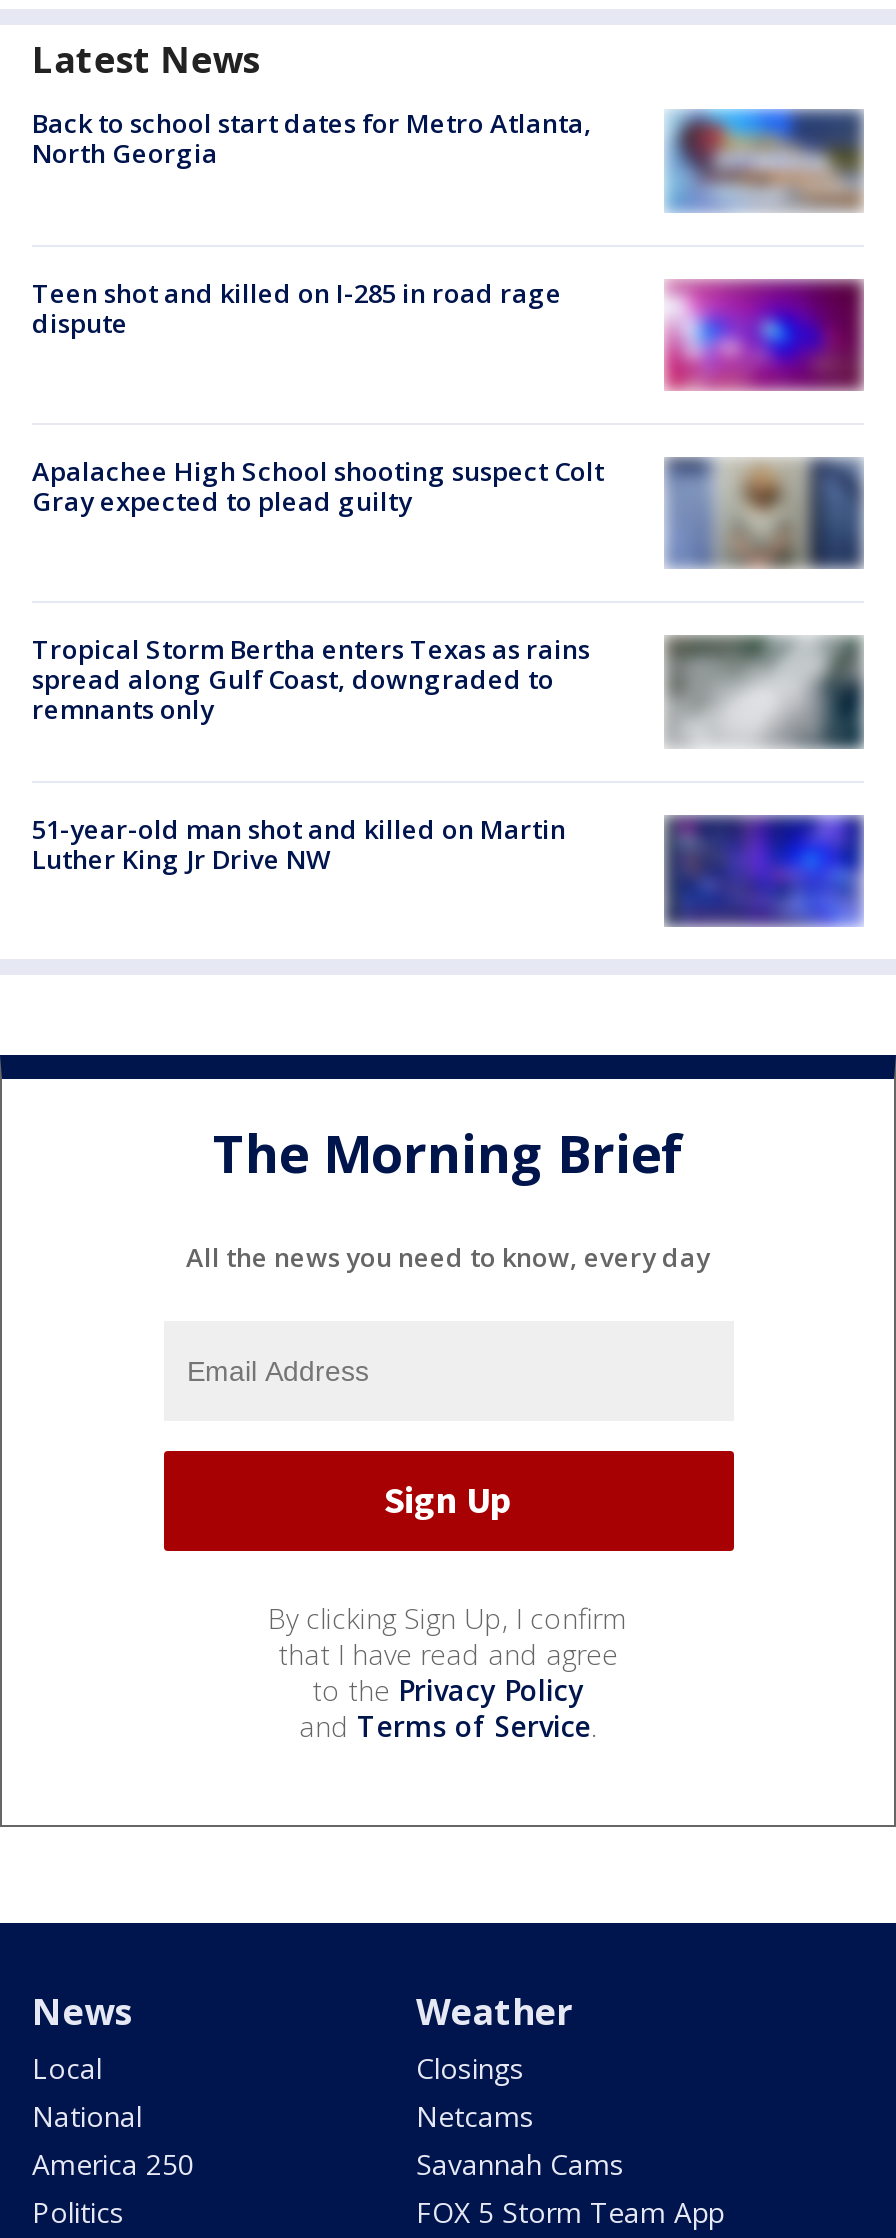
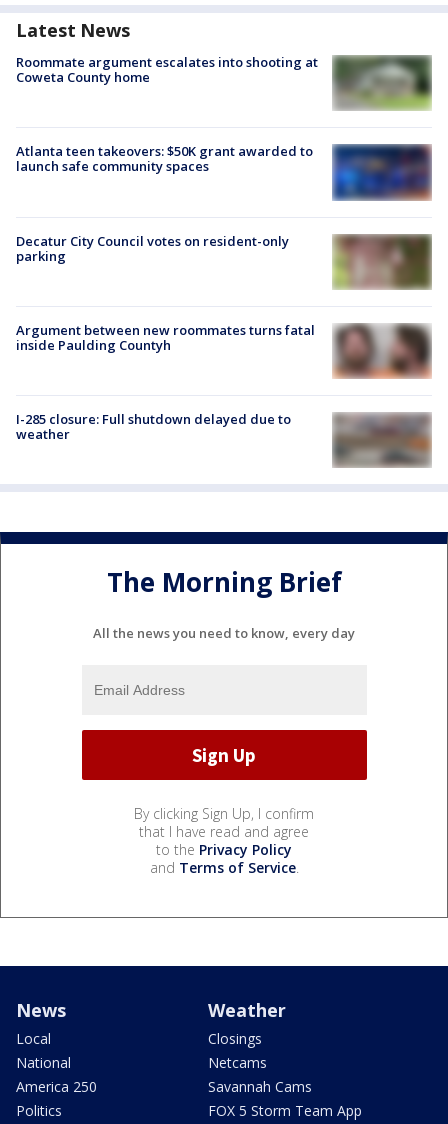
- [image]
- Back to school start dates for Metro Atlanta,
- North Georgia
+ [image]
+ Roommate argument escalates into shooting at
+ Coweta County home

- Teen shot and killed on I-285 in road rage
- dispute
+ Atlanta teen takeovers: $50K grant awarded to
+ launch safe community spaces

- [image]
+ [image]

- Apalachee High School shooting suspect Colt
- Gray expected to plead guilty
+ Decatur City Council votes on resident-only
+ parking

- [image]
+ [image]

- [image]
- Tropical Storm Bertha enters Texas as rains
- spread along Gulf Coast, downgraded to
- remnants only
+ [image]
+ Argument between new roommates turns fatal
+ inside Paulding Countyh

- 51-year-old man shot and killed on Martin
- Luther King Jr Drive NW
+ I-285 closure: Full shutdown delayed due to
+ weather

- [image]
+ [image]
